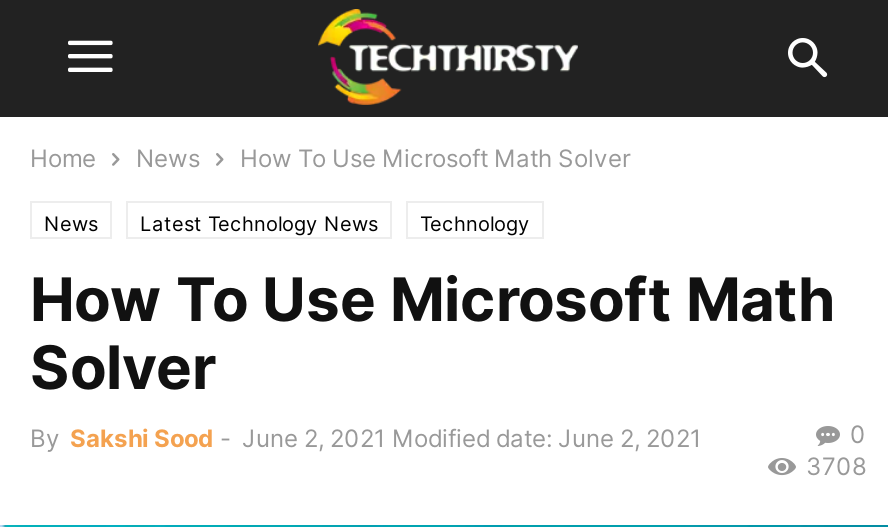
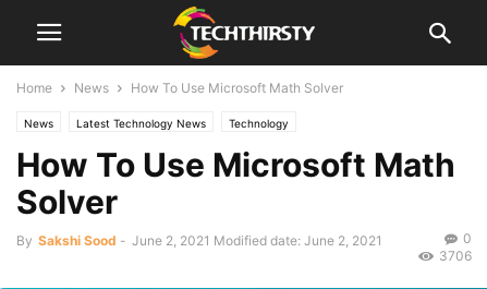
- 3708
+ 3706
